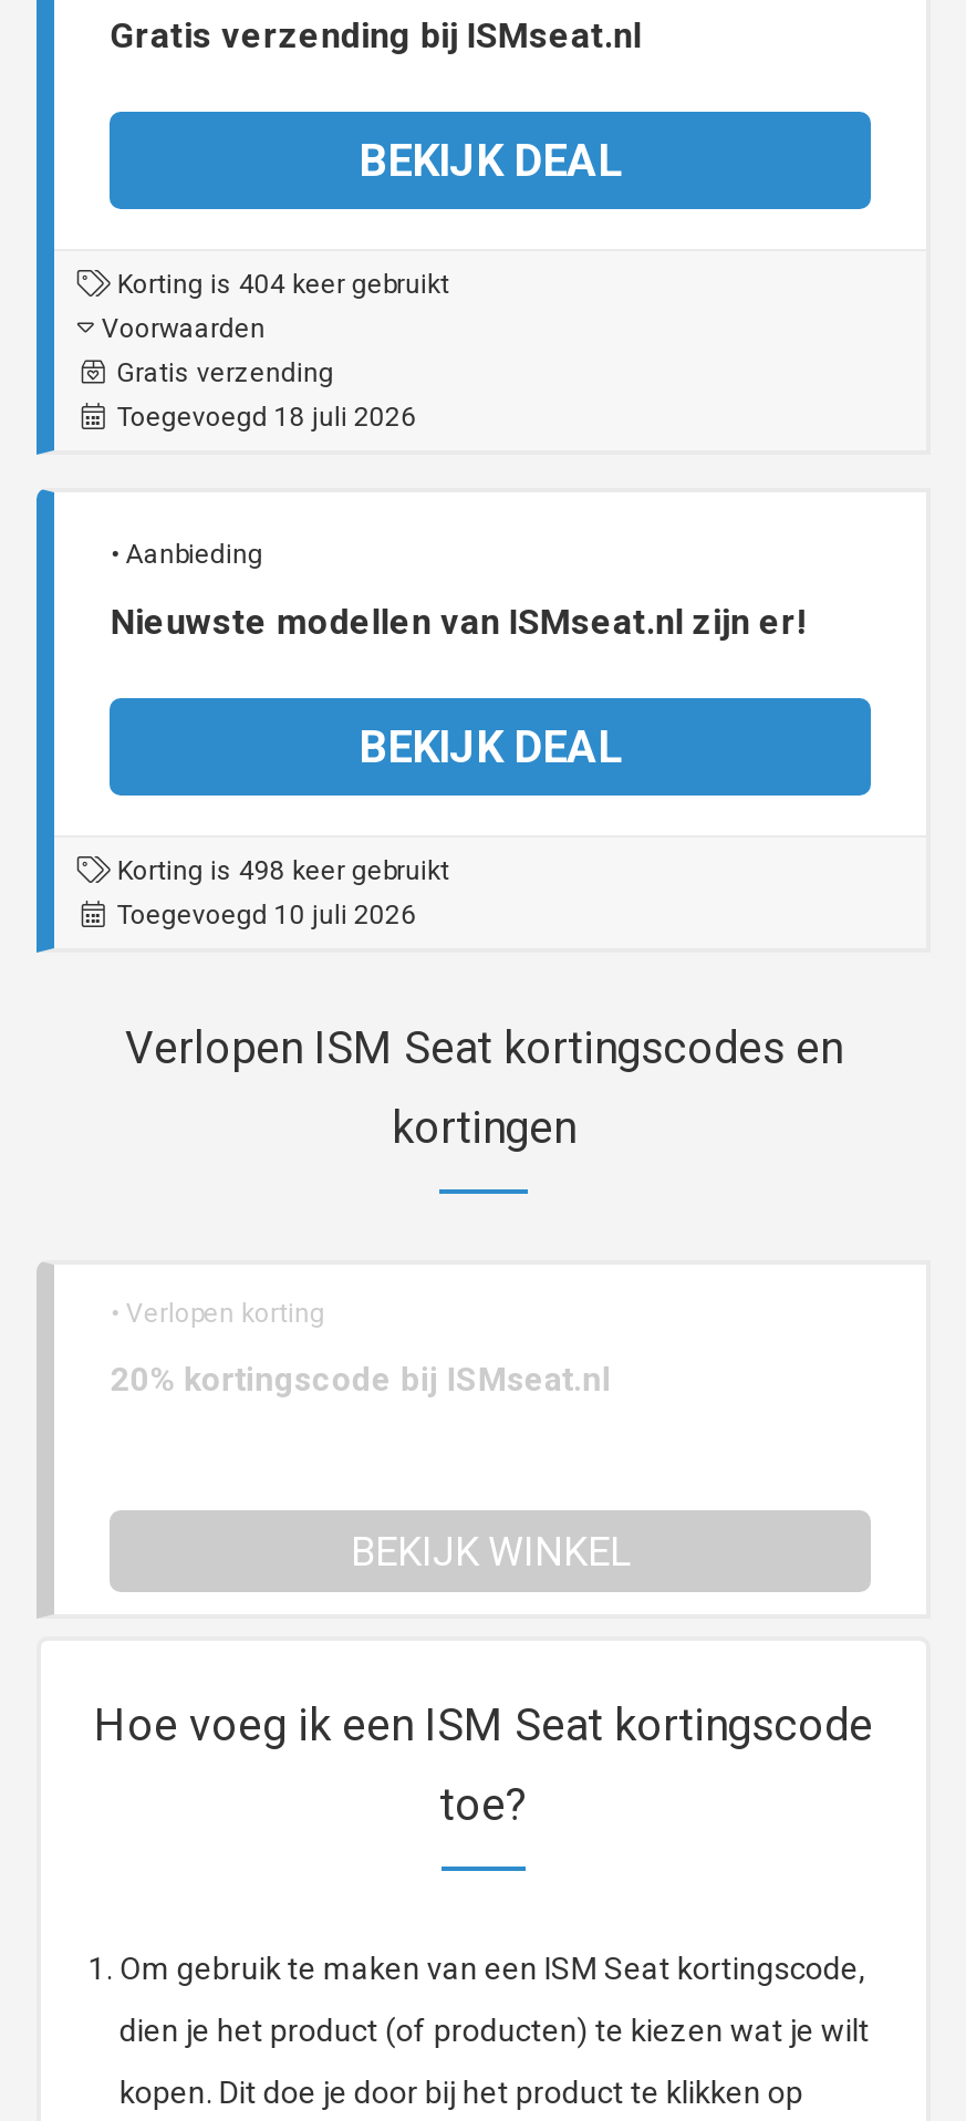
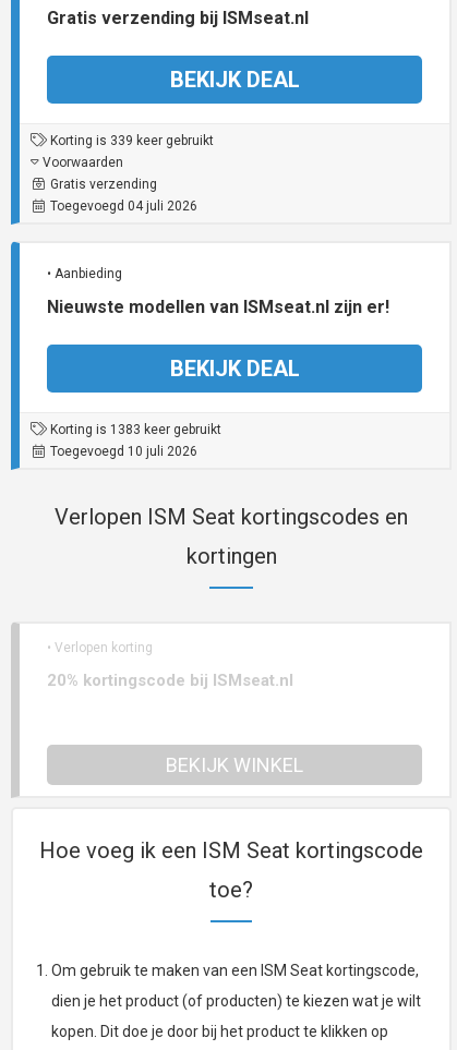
- Korting is 404 keer gebruikt
+ Korting is 339 keer gebruikt

- Toegevoegd 18 juli 2026
+ Toegevoegd 04 juli 2026

- Korting is 498 keer gebruikt
+ Korting is 1383 keer gebruikt
